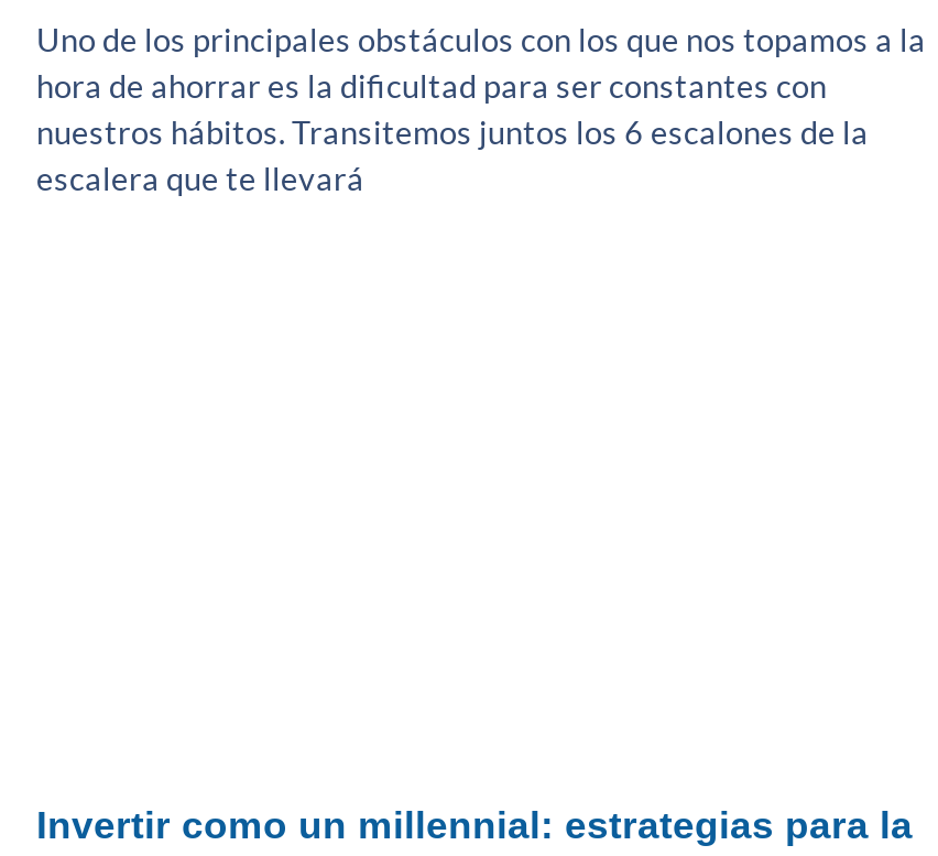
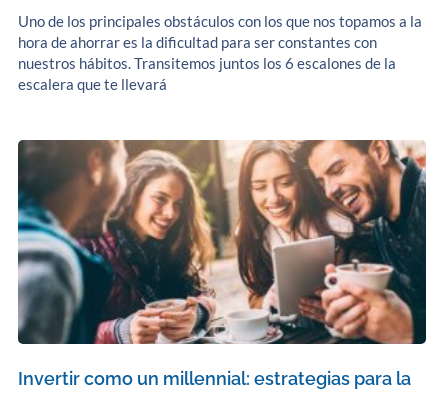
+ [image]
